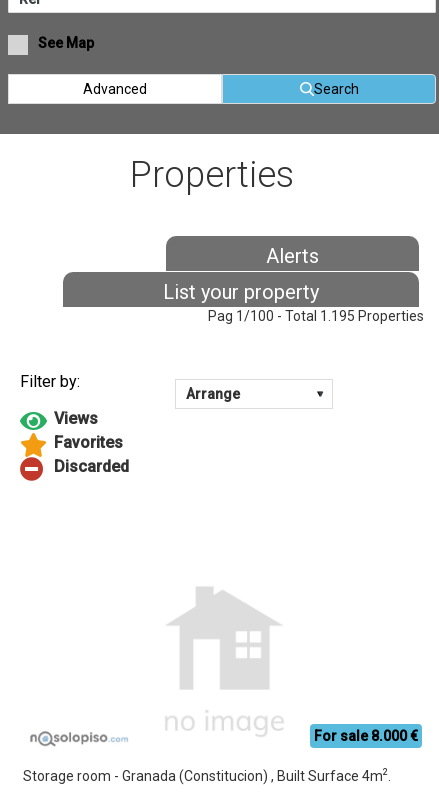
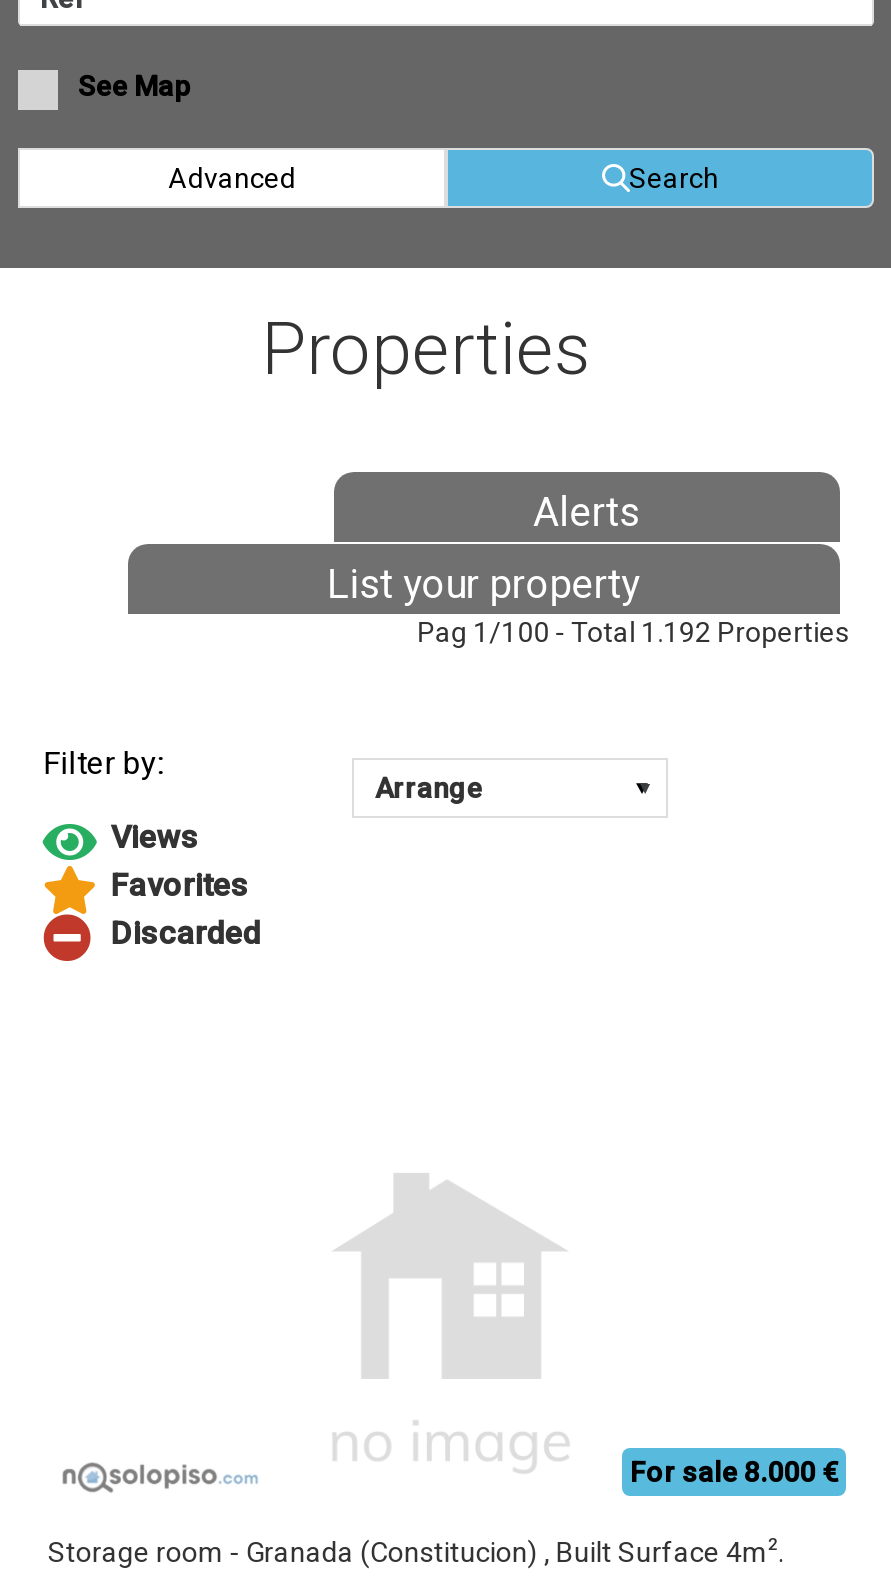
- Pag 1/100 - Total 1.195 Properties
+ Pag 1/100 - Total 1.192 Properties
